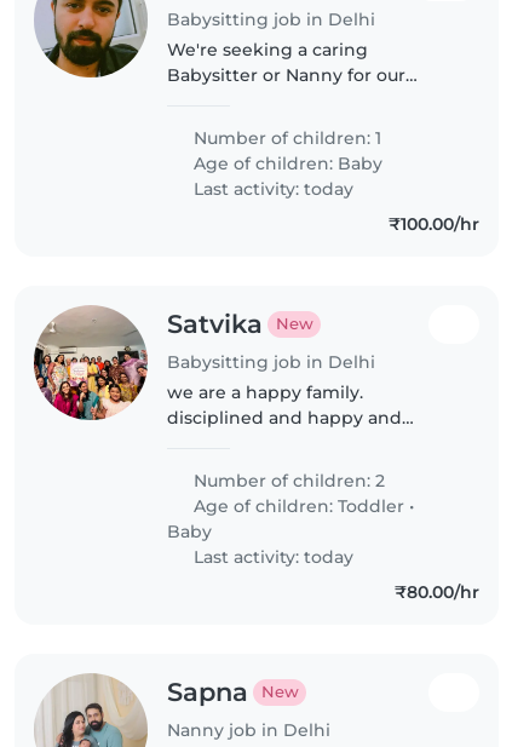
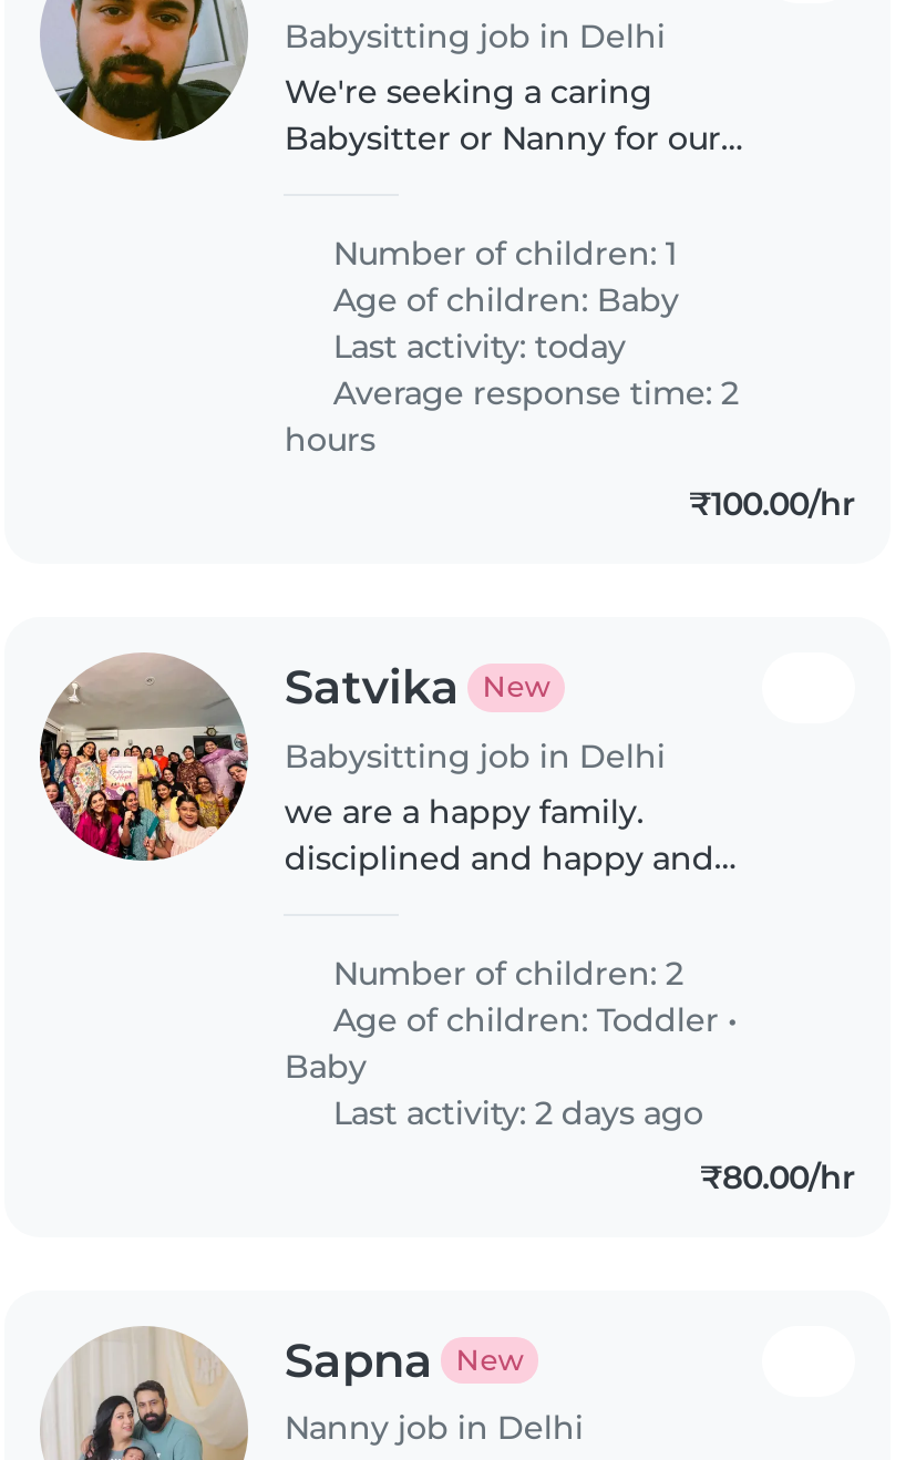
+ Average response time: 2
+ hours

- Last activity: today
+ Last activity: 2 days ago
